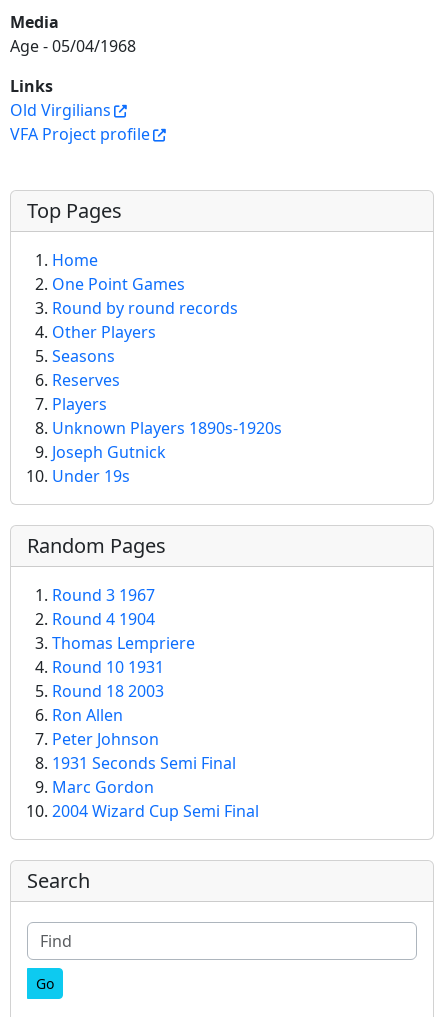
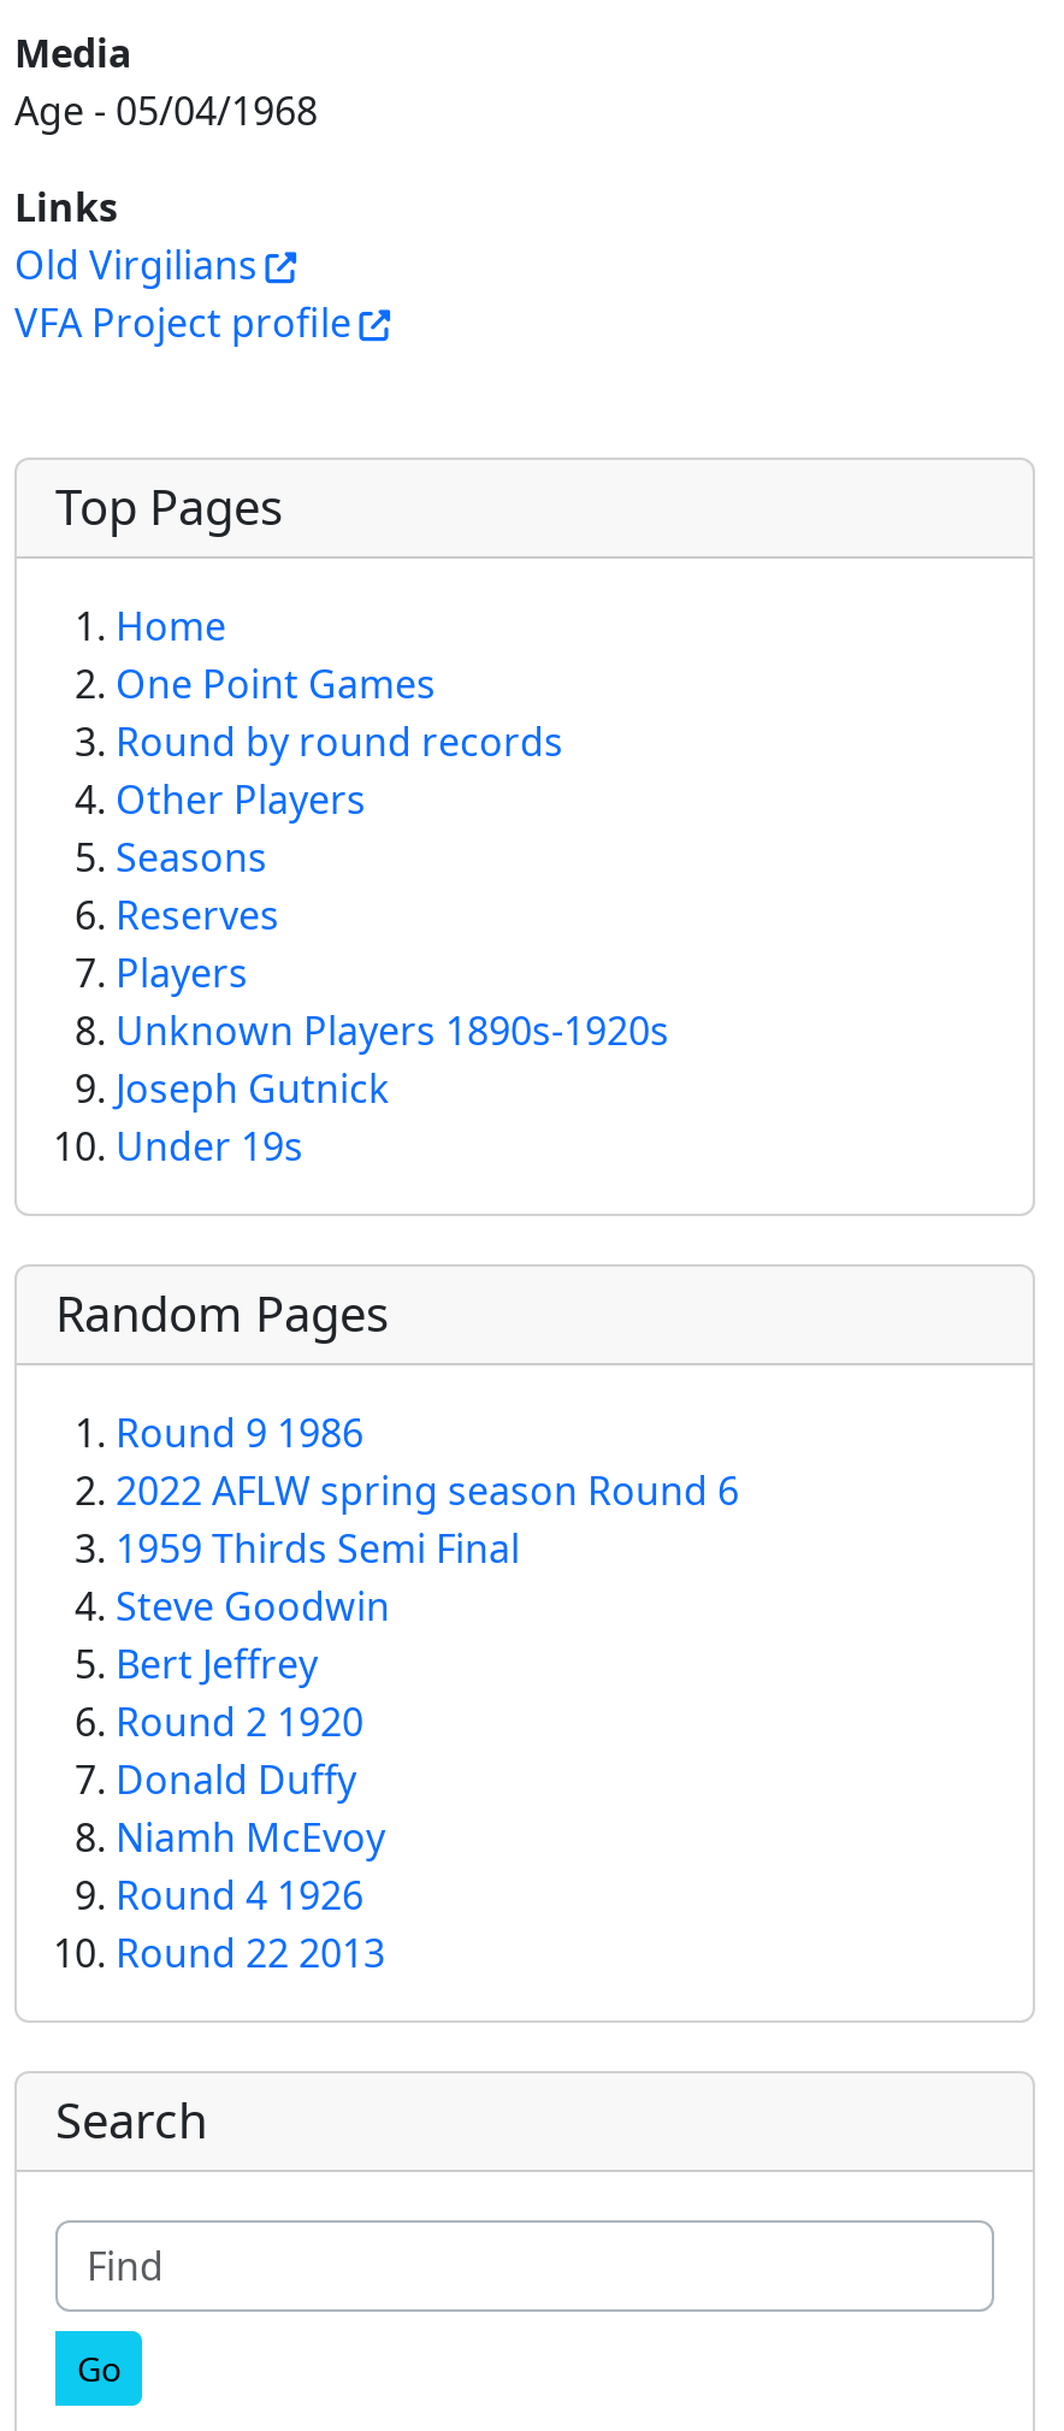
- Round 3 1967
- Round 4 1904
- Thomas Lempriere
- Round 10 1931
- Round 18 2003
- Ron Allen
- Peter Johnson
- 1931 Seconds Semi Final
- Marc Gordon
- 2004 Wizard Cup Semi Final
+ Round 9 1986
+ 2022 AFLW spring season Round 6
+ 1959 Thirds Semi Final
+ Steve Goodwin
+ Bert Jeffrey
+ Round 2 1920
+ Donald Duffy
+ Niamh McEvoy
+ Round 4 1926
+ Round 22 2013
